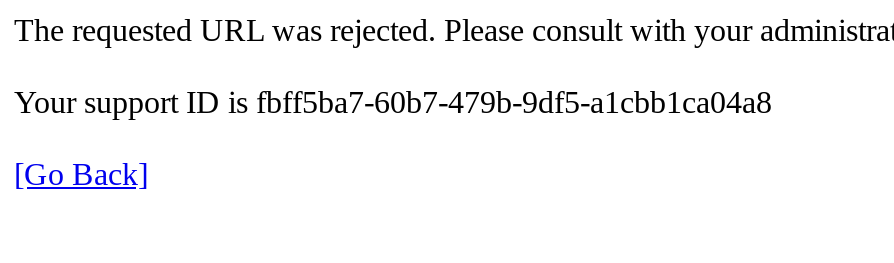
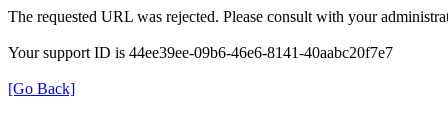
- Your support ID is fbff5ba7-60b7-479b-9df5-a1cbb1ca04a8
+ Your support ID is 44ee39ee-09b6-46e6-8141-40aabc20f7e7
